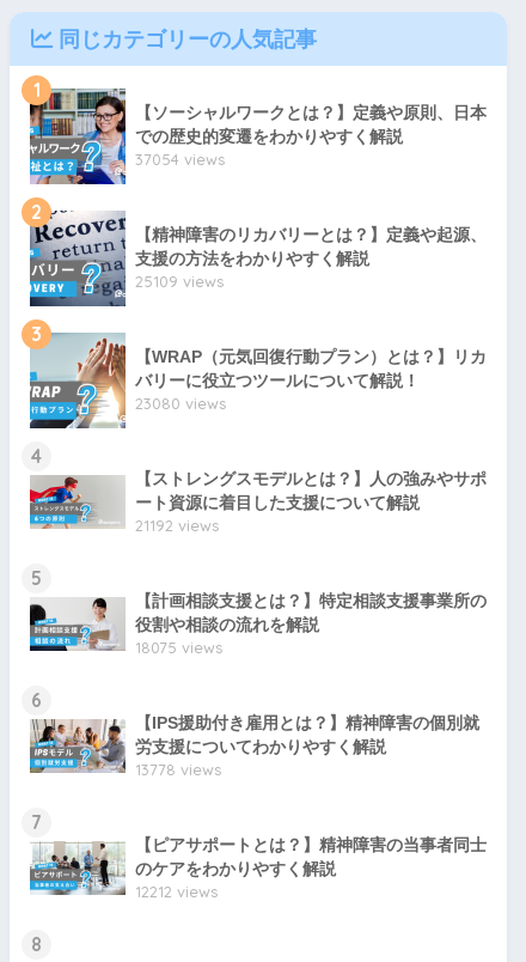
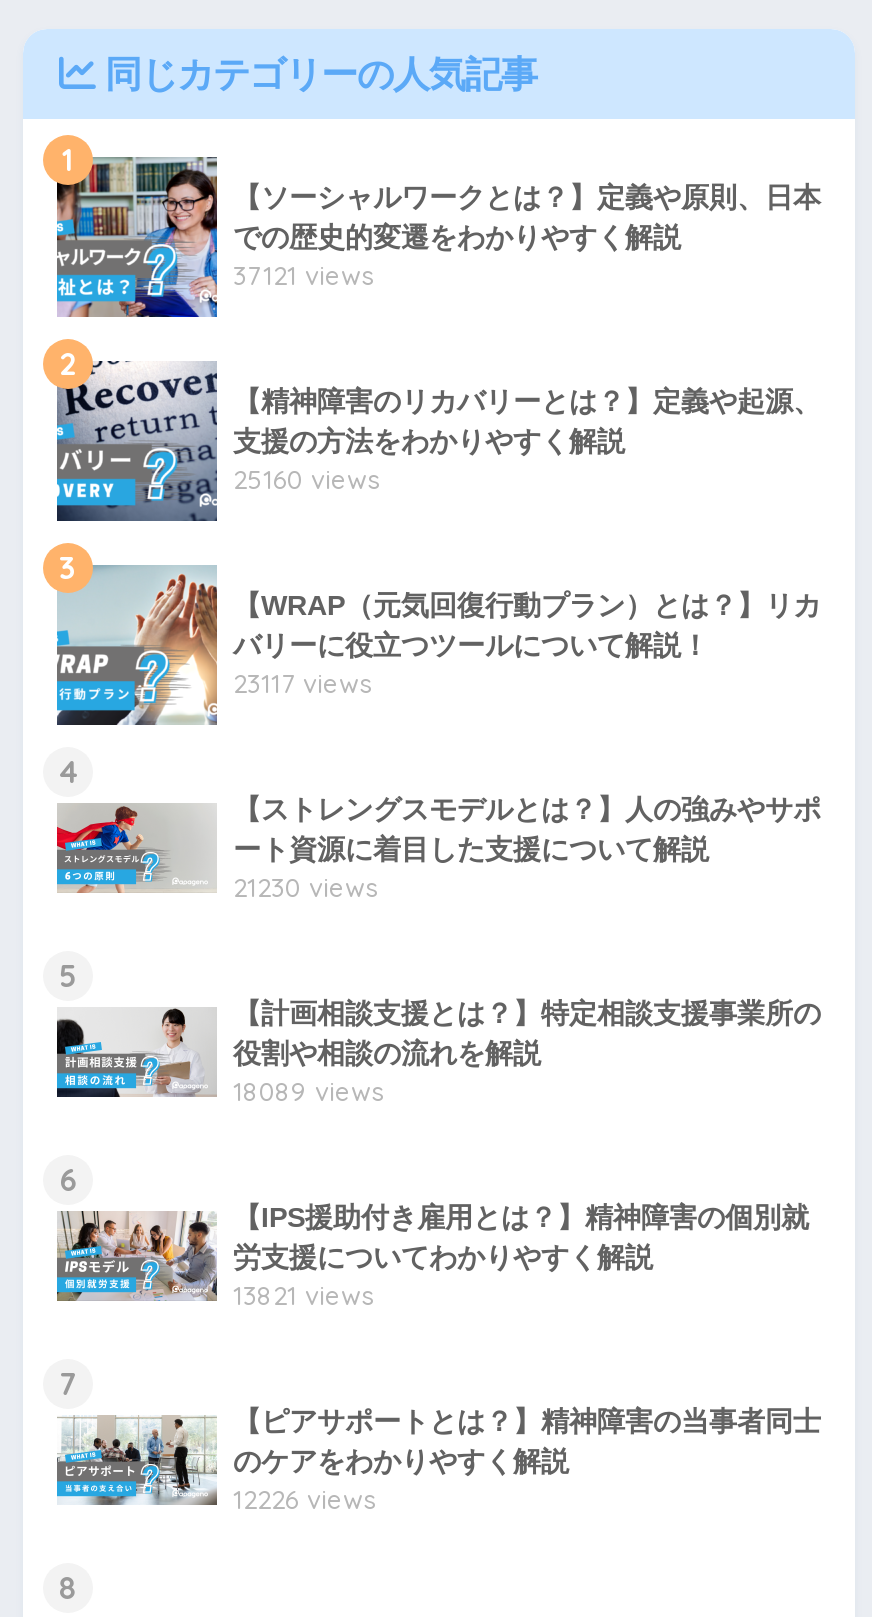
- 37054 views
+ 37121 views

- 25109 views
+ 25160 views

- 23080 views
+ 23117 views

- 21192 views
+ 21230 views

- 18075 views
+ 18089 views

- 13778 views
+ 13821 views

- 12212 views
+ 12226 views
